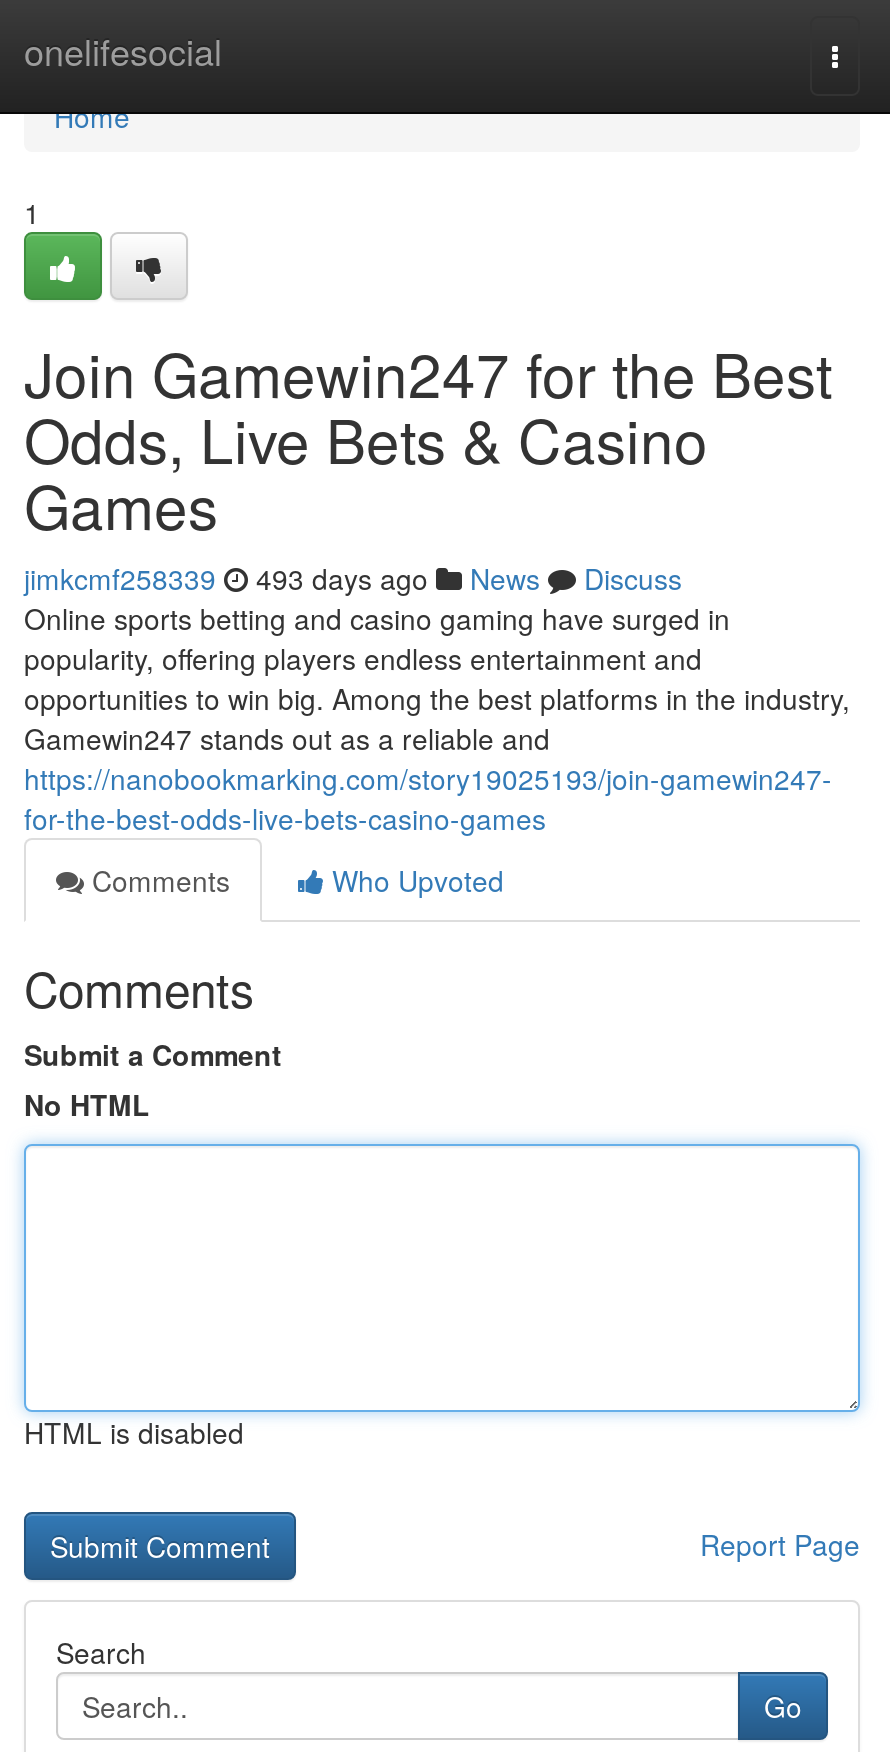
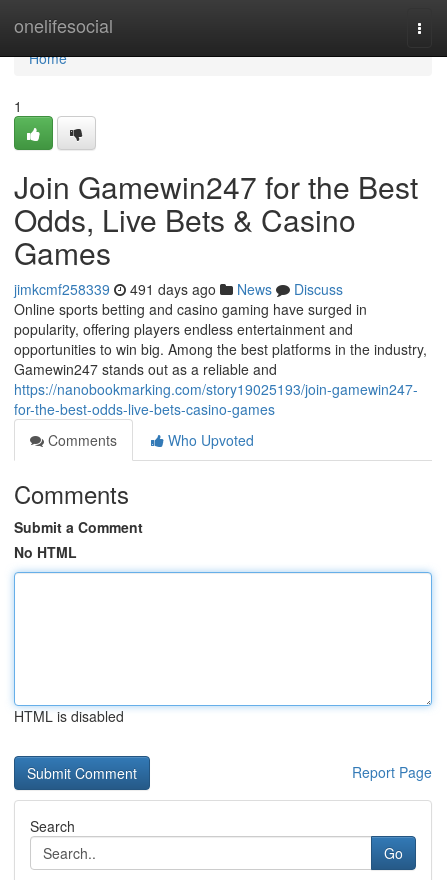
- jimkcmf258339 493 days ago News Discuss
+ jimkcmf258339 491 days ago News Discuss
